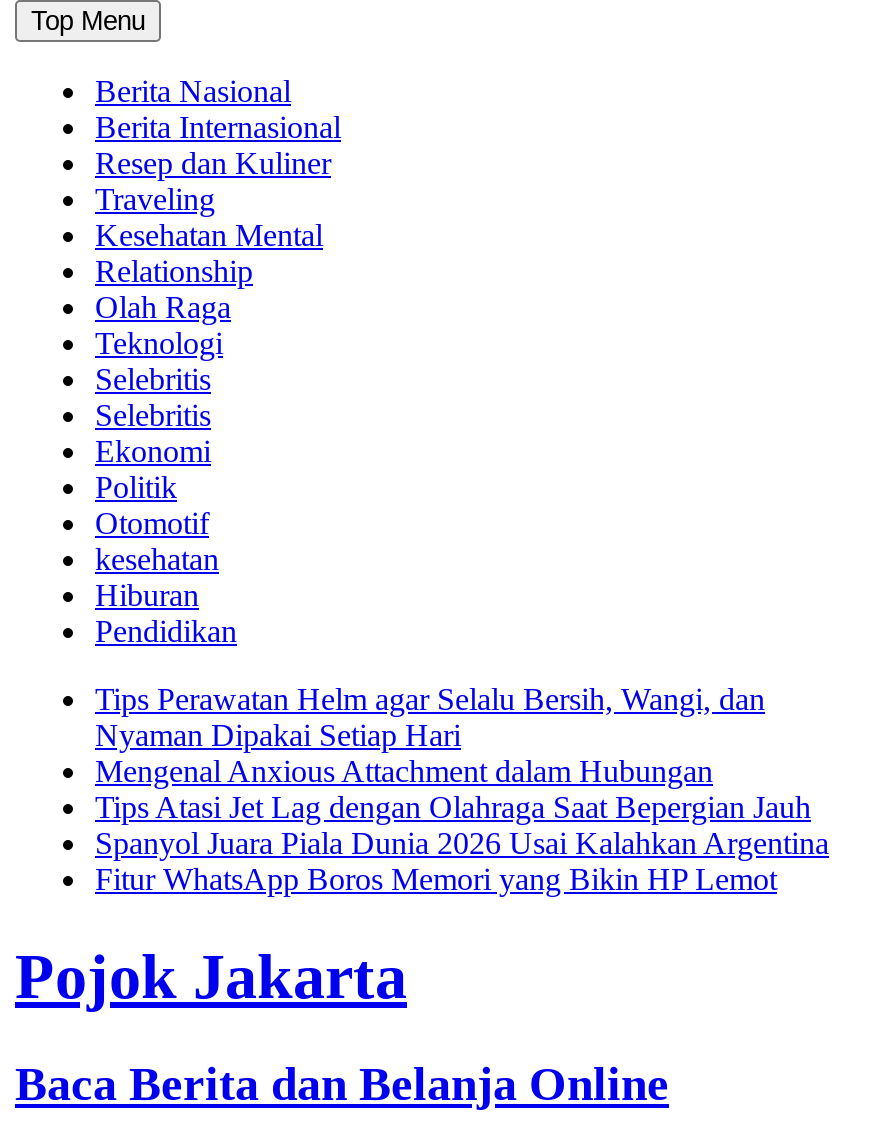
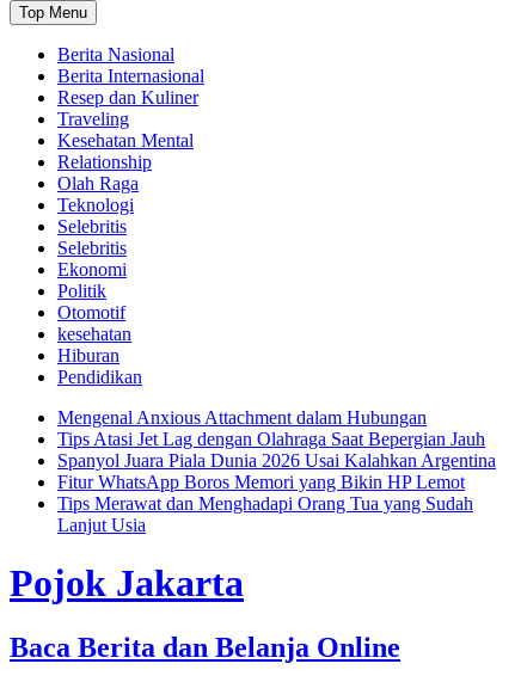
- Tips Perawatan Helm agar Selalu Bersih, Wangi, dan
- Nyaman Dipakai Setiap Hari

moved up: Mengenal Anxious Attachment dalam Hubungan | Tips Atasi Jet Lag dengan Olahraga Saat Bepergian Jauh | Spanyol Juara Piala Dunia 2026 Usai Kalahkan Argentina | Fitur WhatsApp Boros Memori yang Bikin HP Lemot

+ Tips Merawat dan Menghadapi Orang Tua yang Sudah
+ Lanjut Usia
